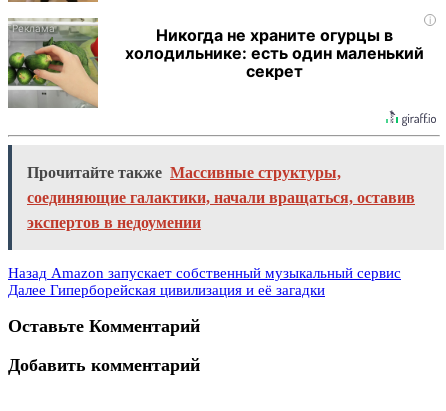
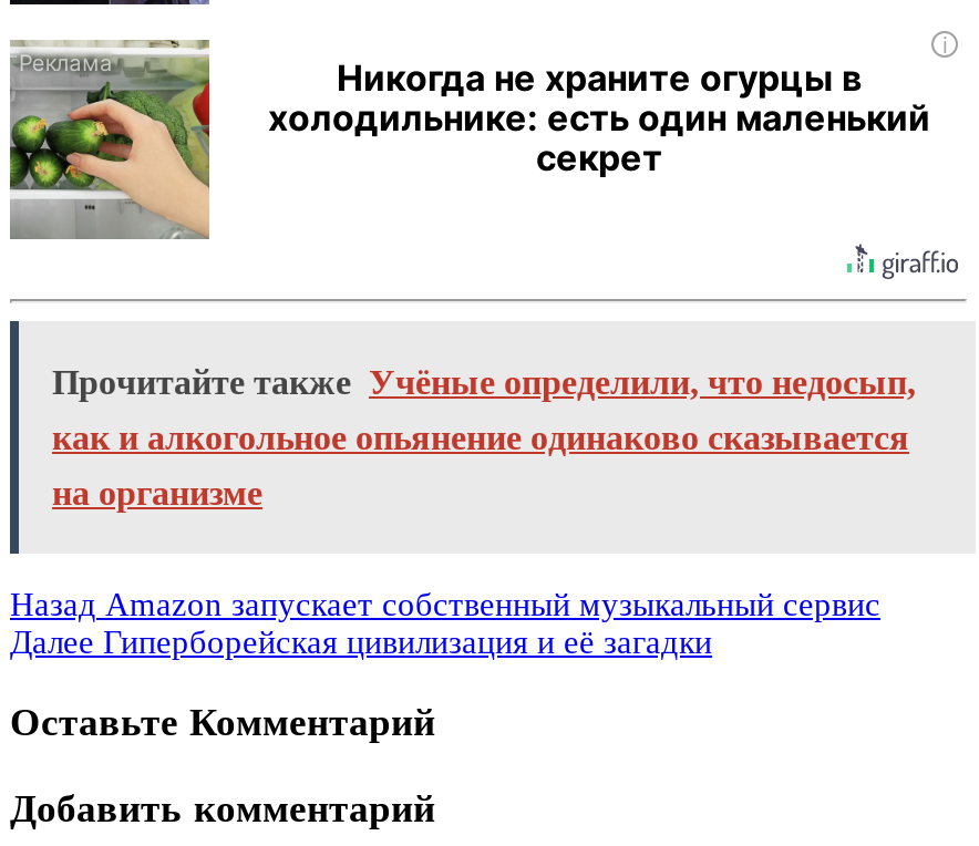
- Прочитайте также Массивные структуры,
+ Прочитайте также Учёные определили, что недосып,

- соединяющие галактики, начали вращаться, оставив
+ как и алкогольное опьянение одинаково сказывается

- экспертов в недоумении
+ на организме
